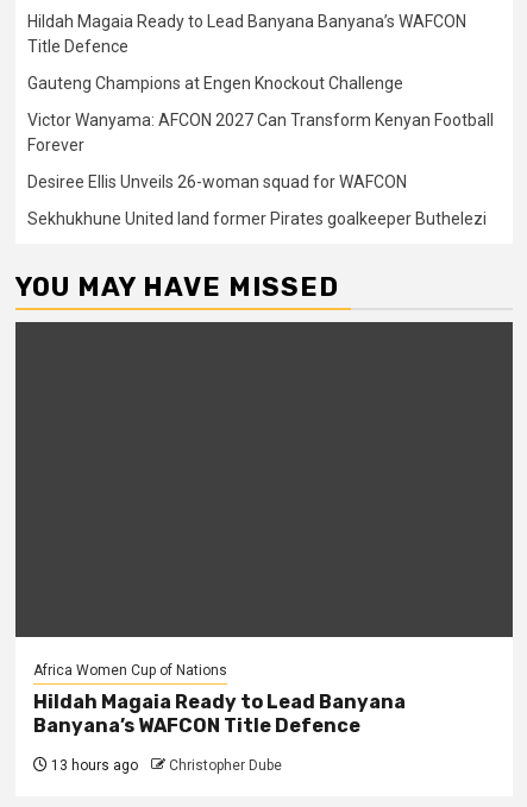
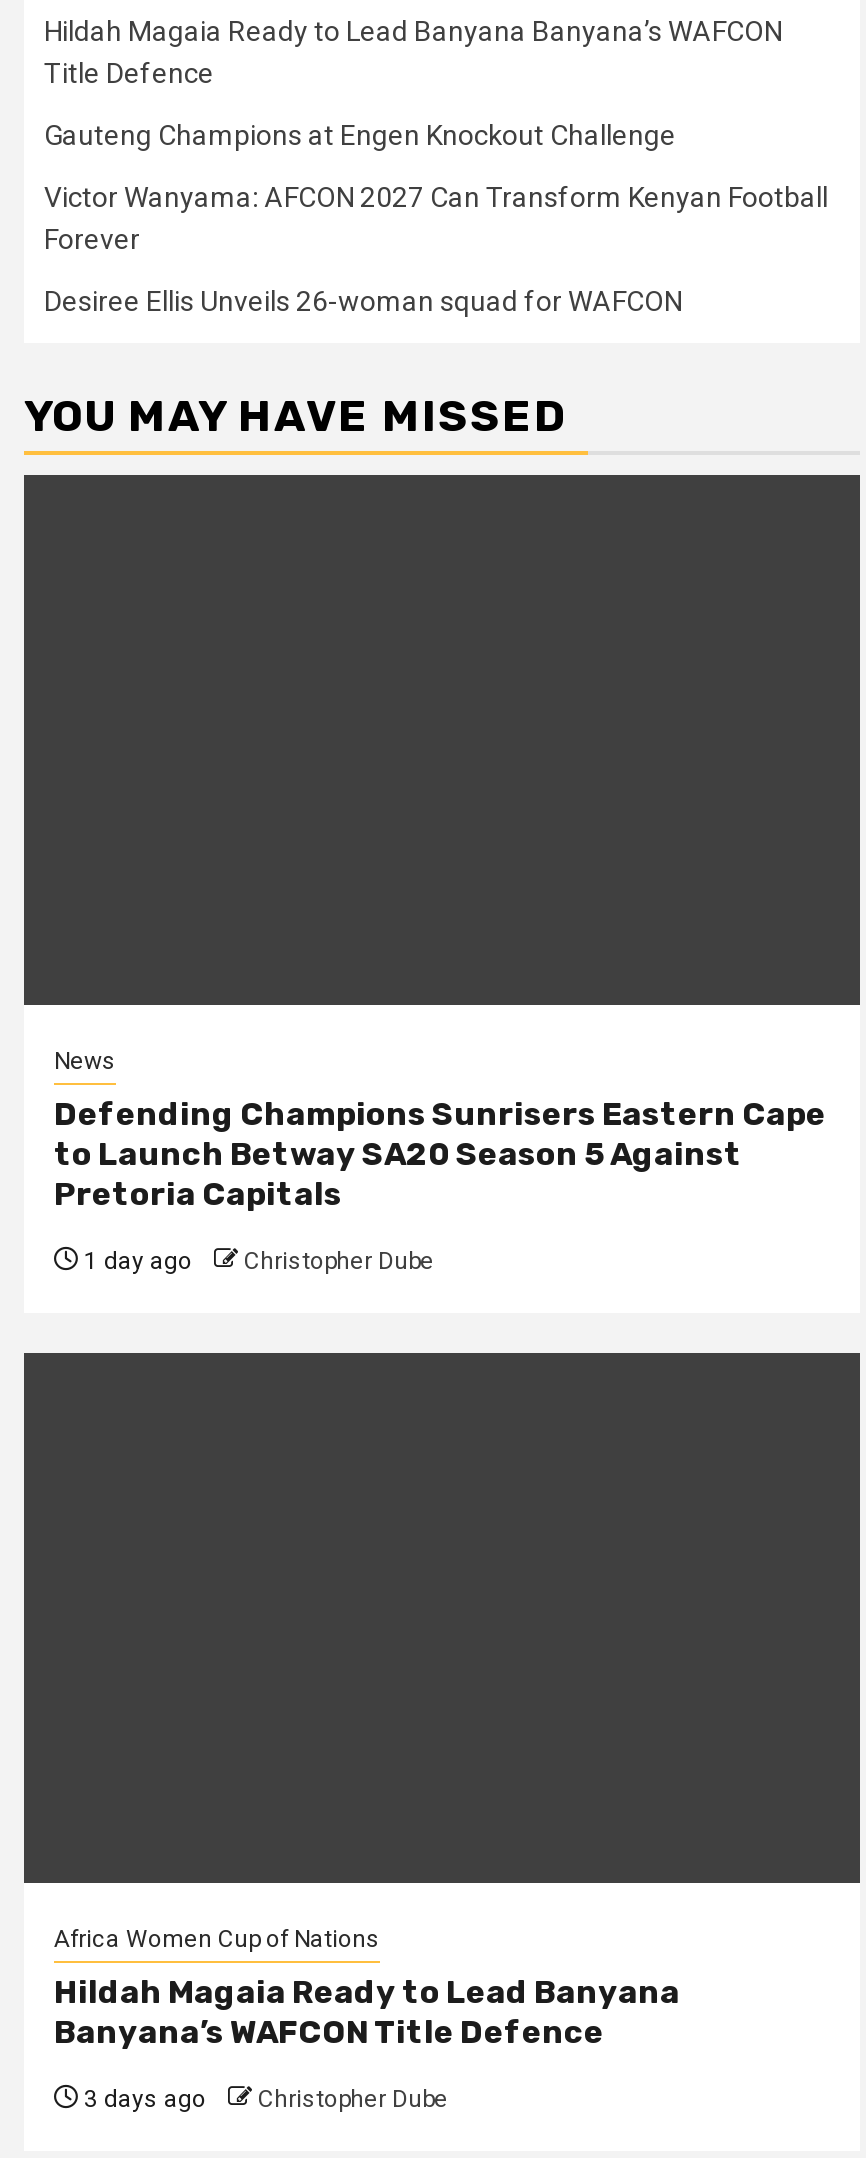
- Sekhukhune United land former Pirates goalkeeper Buthelezi

moved up: YOU MAY HAVE MISSED

+ News
+ Defending Champions Sunrisers Eastern Cape
+ to Launch Betway SA20 Season 5 Against
+ Pretoria Capitals
+ 1 day ago
+ Christopher Dube

- 13 hours ago Christopher Dube
+ 3 days ago Christopher Dube
